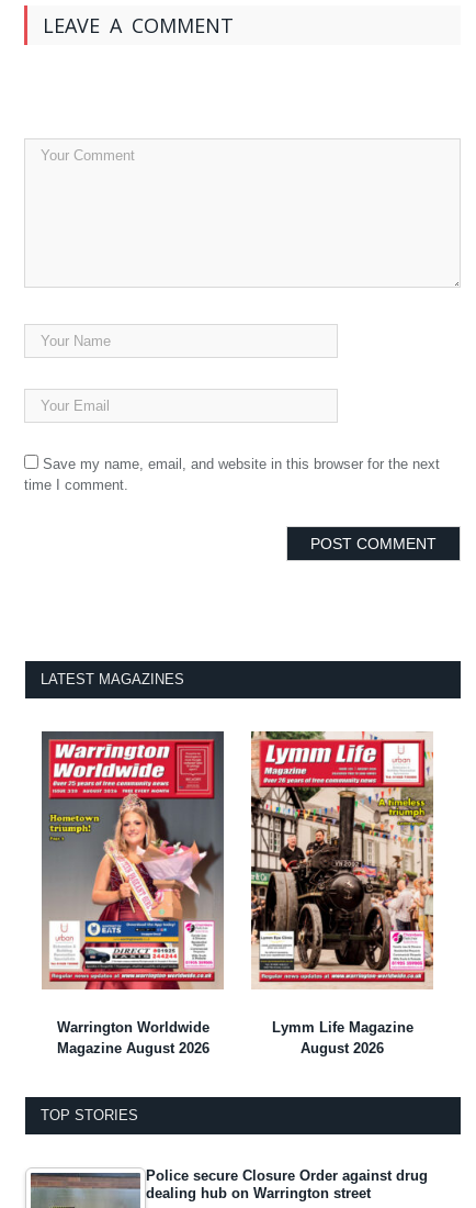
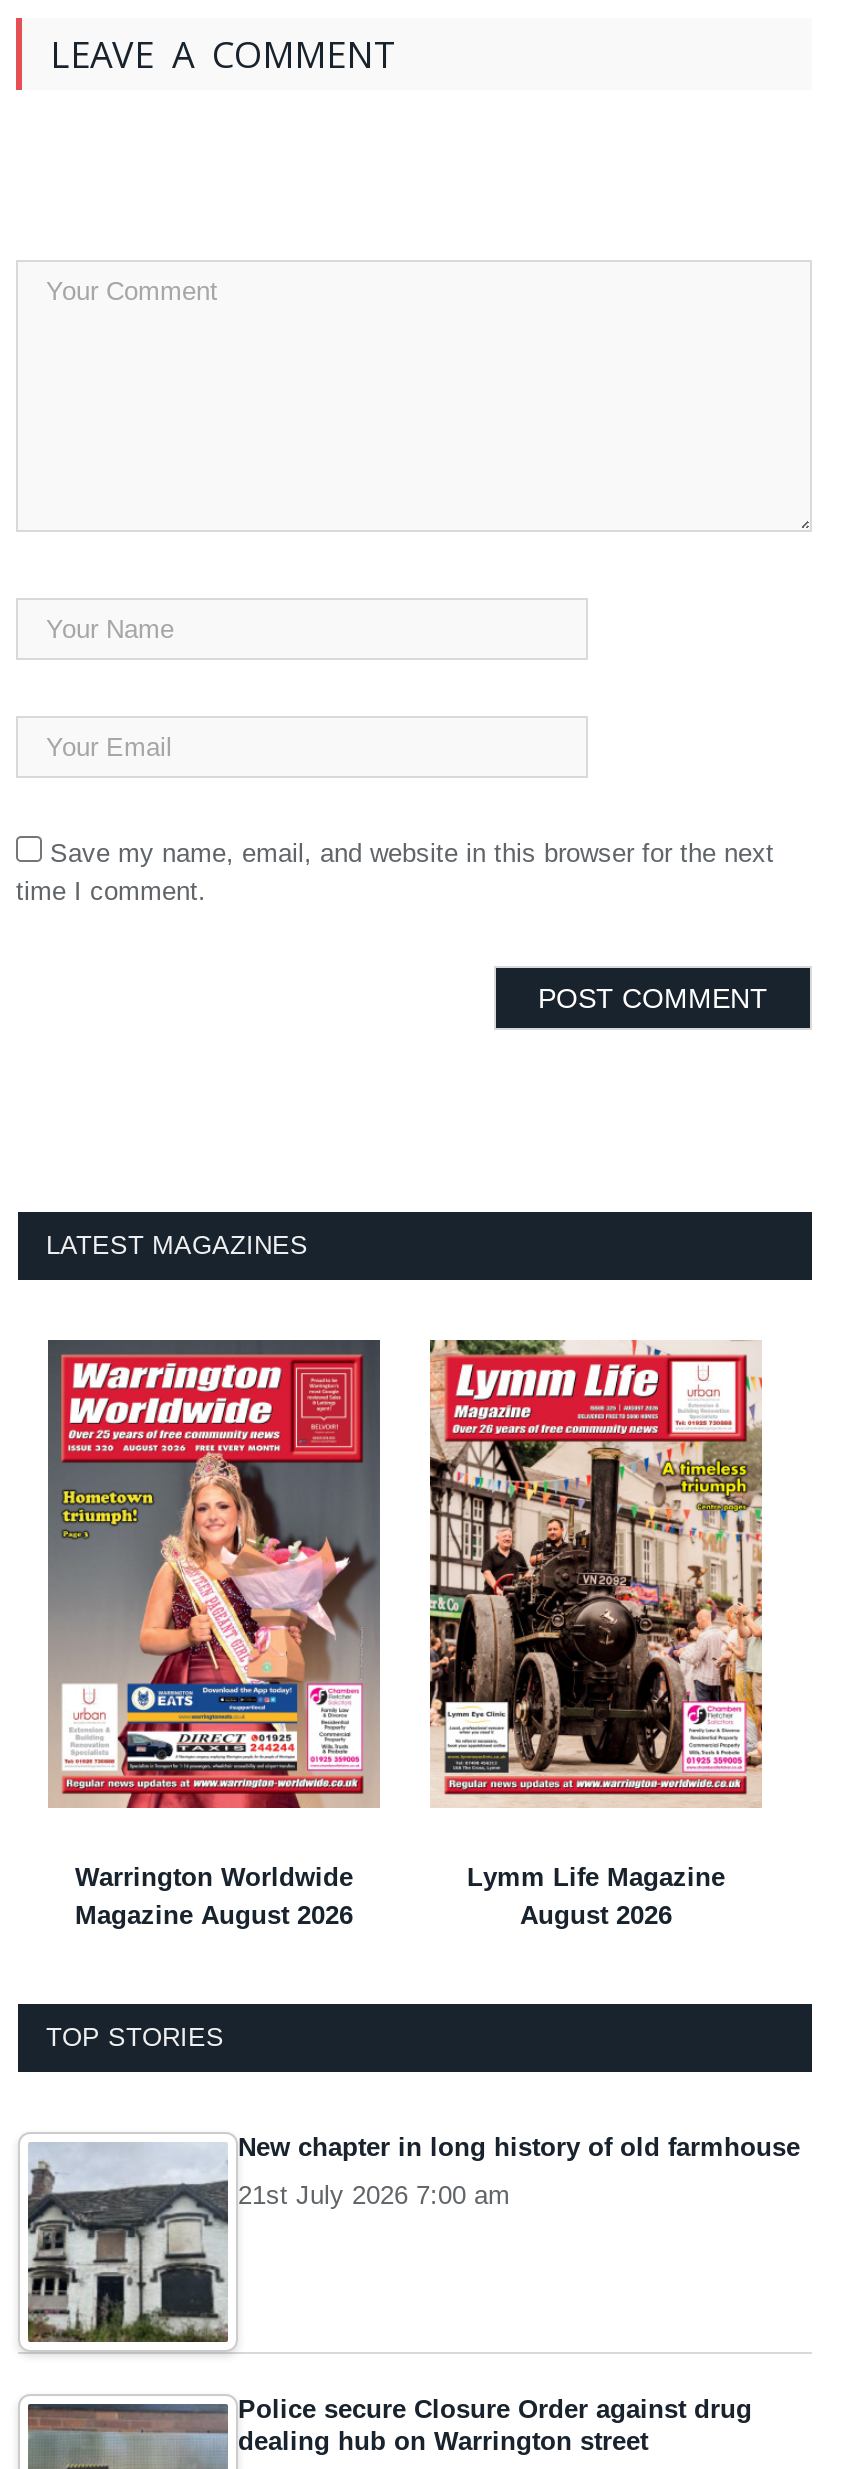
+ [image]
+ New chapter in long history of old farmhouse
+ 21st July 2026 7:00 am
